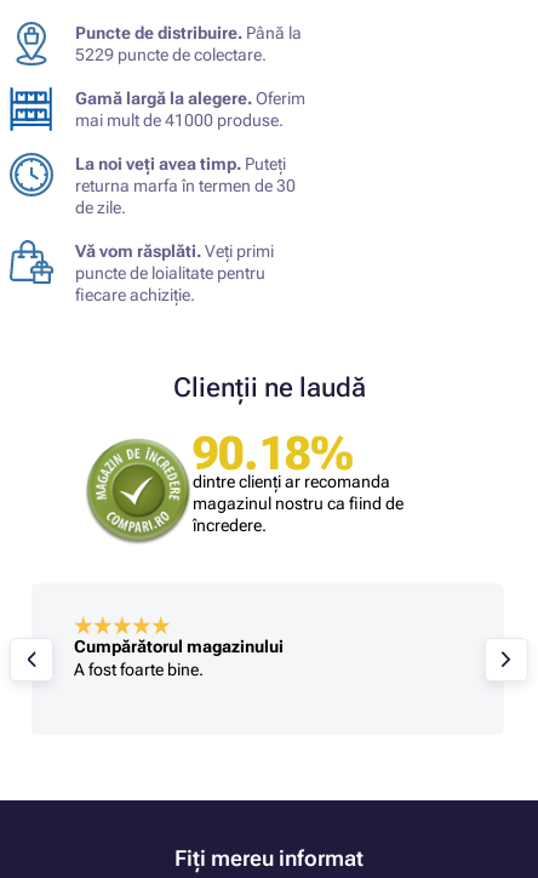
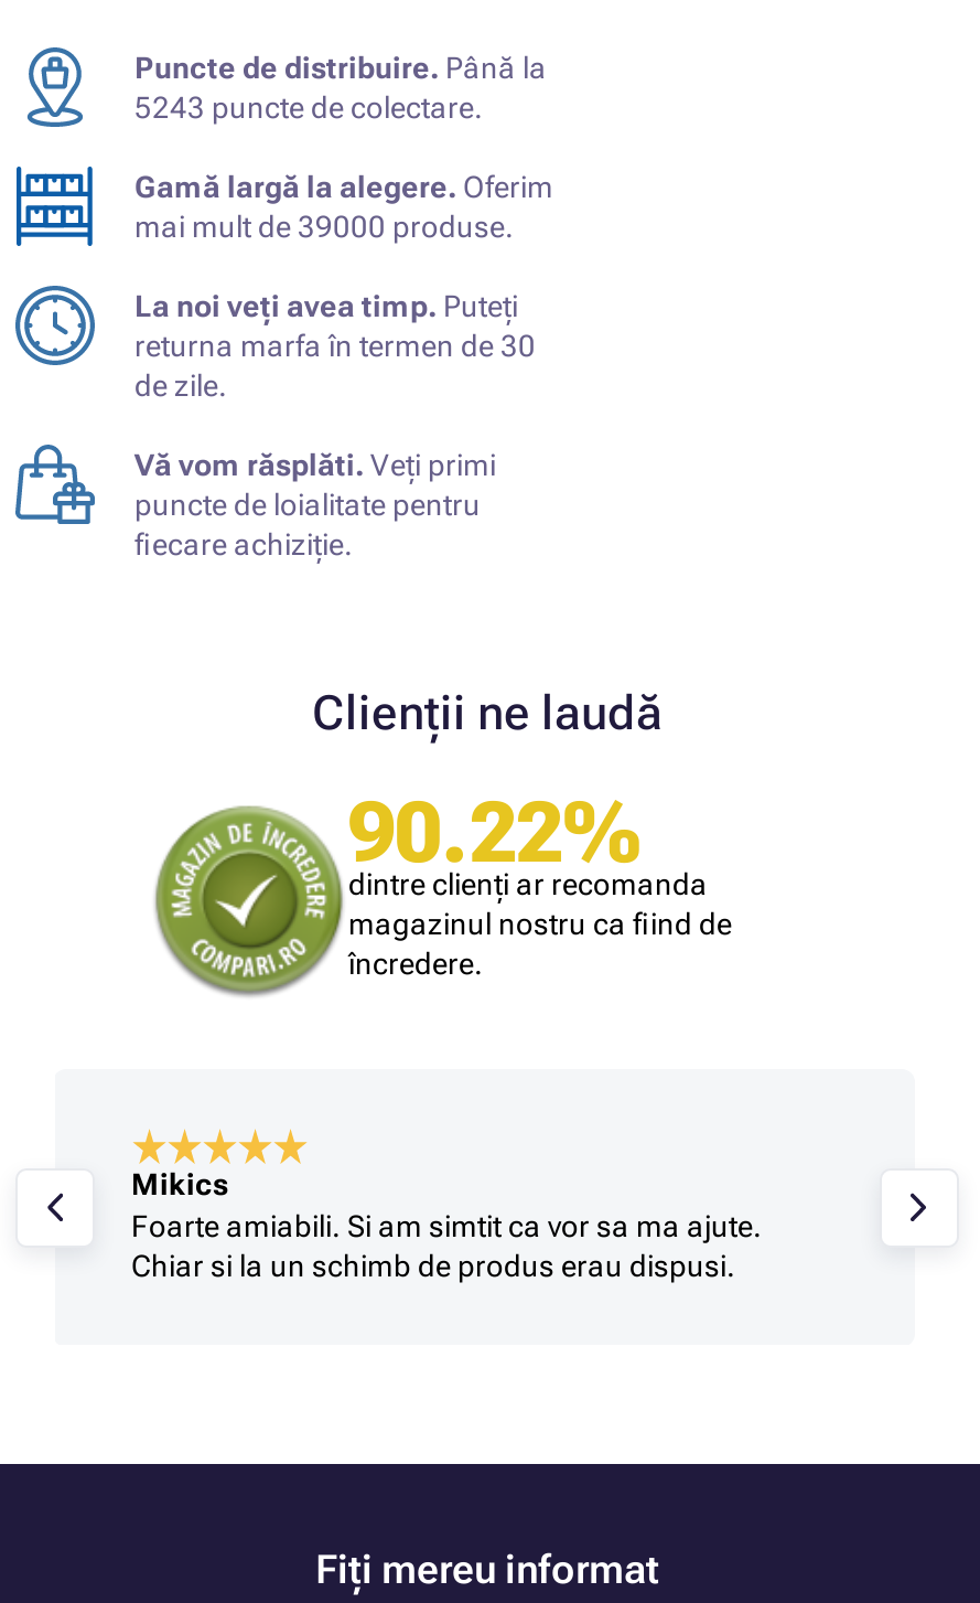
- 5229 puncte de colectare.
+ 5243 puncte de colectare.

- mai mult de 41000 produse.
+ mai mult de 39000 produse.

- 90.18%
+ 90.22%

- Cumpărătorul magazinului
- A fost foarte bine.
+ Mikics
+ Foarte amiabili. Si am simtit ca vor sa ma ajute.
+ Chiar si la un schimb de produs erau dispusi.
